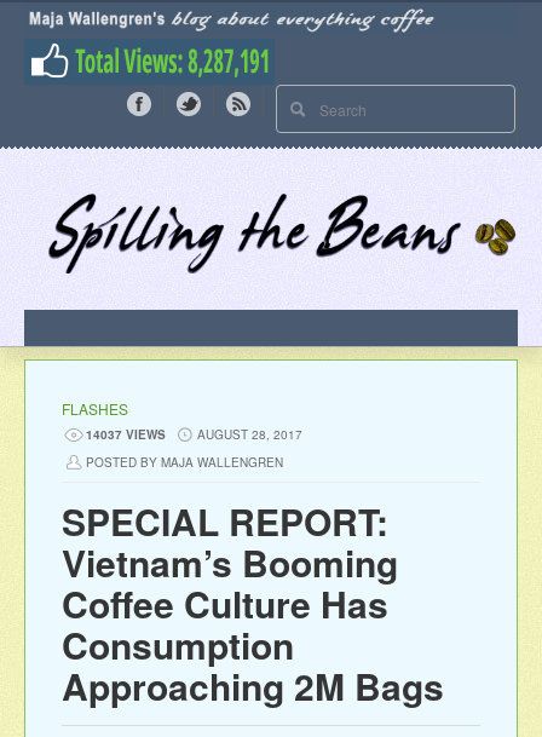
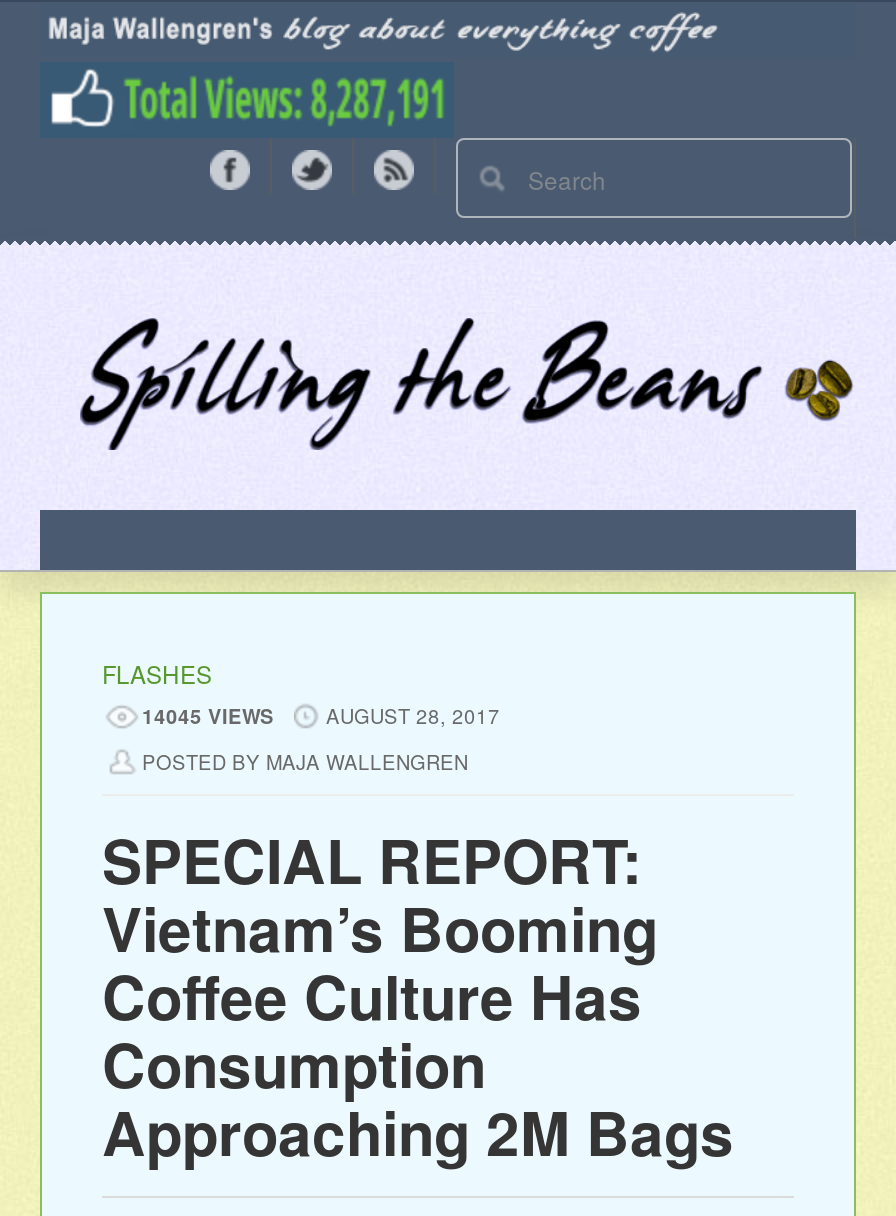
- 14037 VIEWS AUGUST 28, 2017
+ 14045 VIEWS AUGUST 28, 2017
